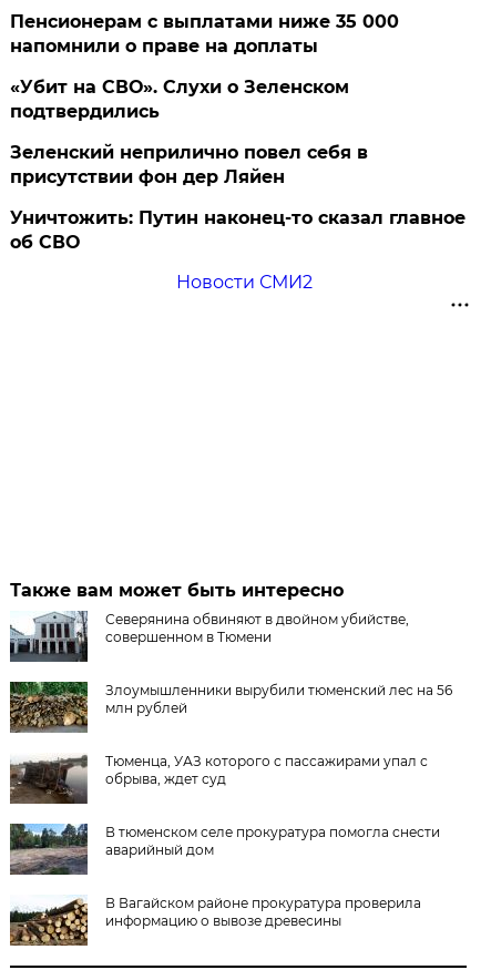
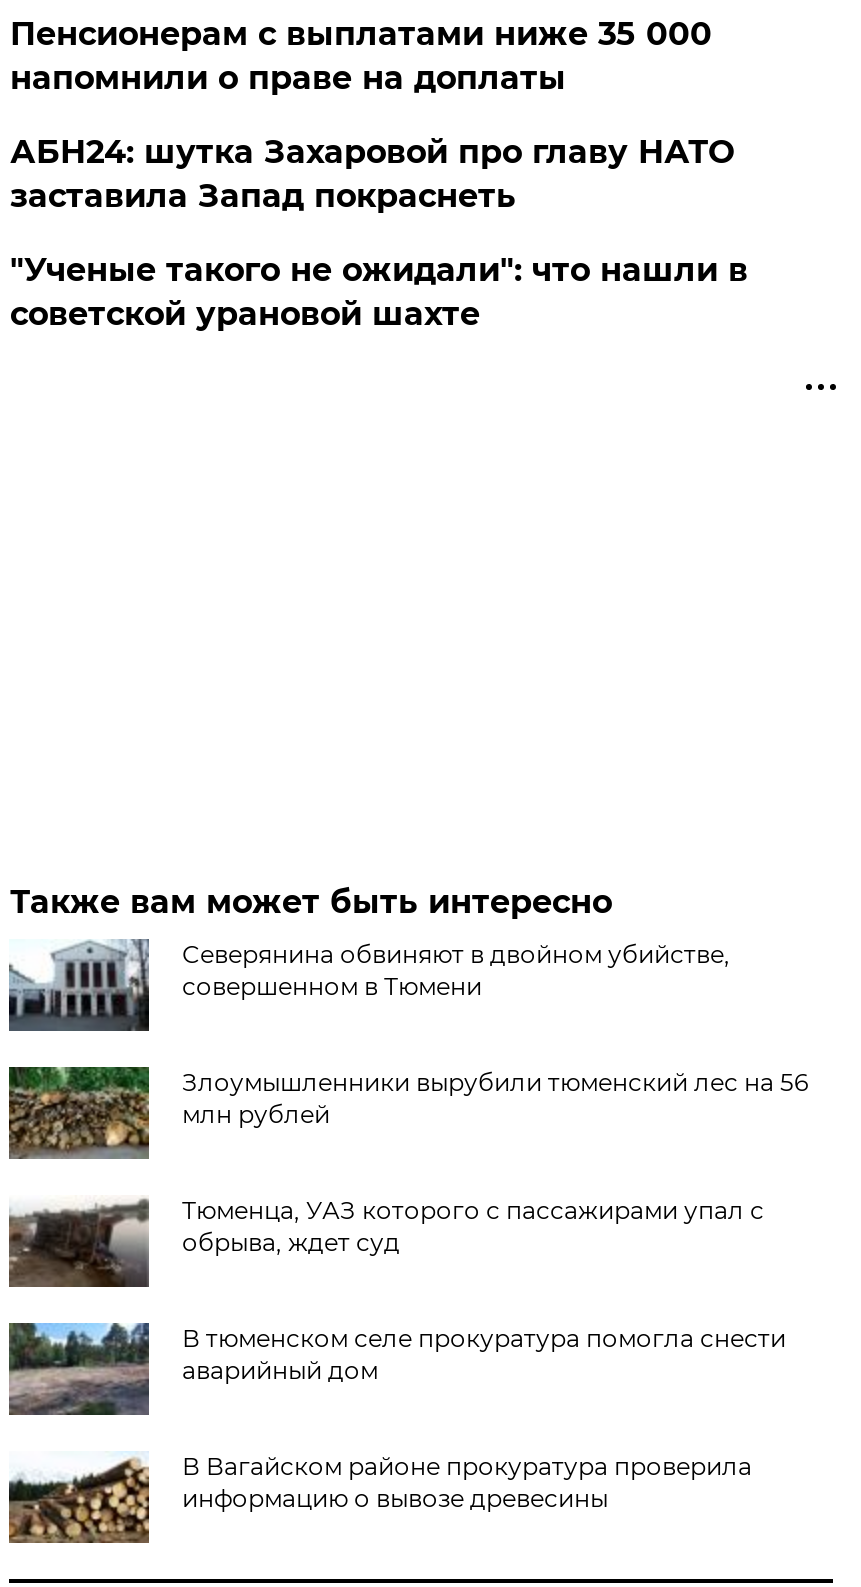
- «Убит на СВО». Слухи о Зеленском
- подтвердились
- Зеленский неприлично повел cебя в
- присутствии фон дер Ляйен
- Уничтожить: Путин наконец-то сказал главное
- об СВО
- Новости СМИ2
+ АБН24: шутка Захаровой про главу НАТО
+ заставила Запад покраснеть
+ "Ученые такого не ожидали": что нашли в
+ советской урановой шахте
